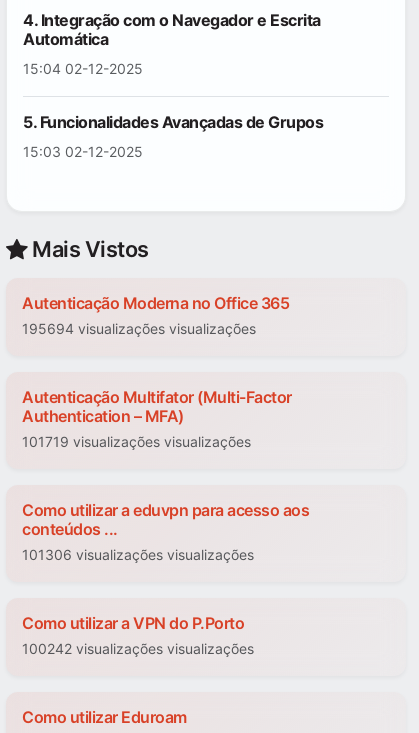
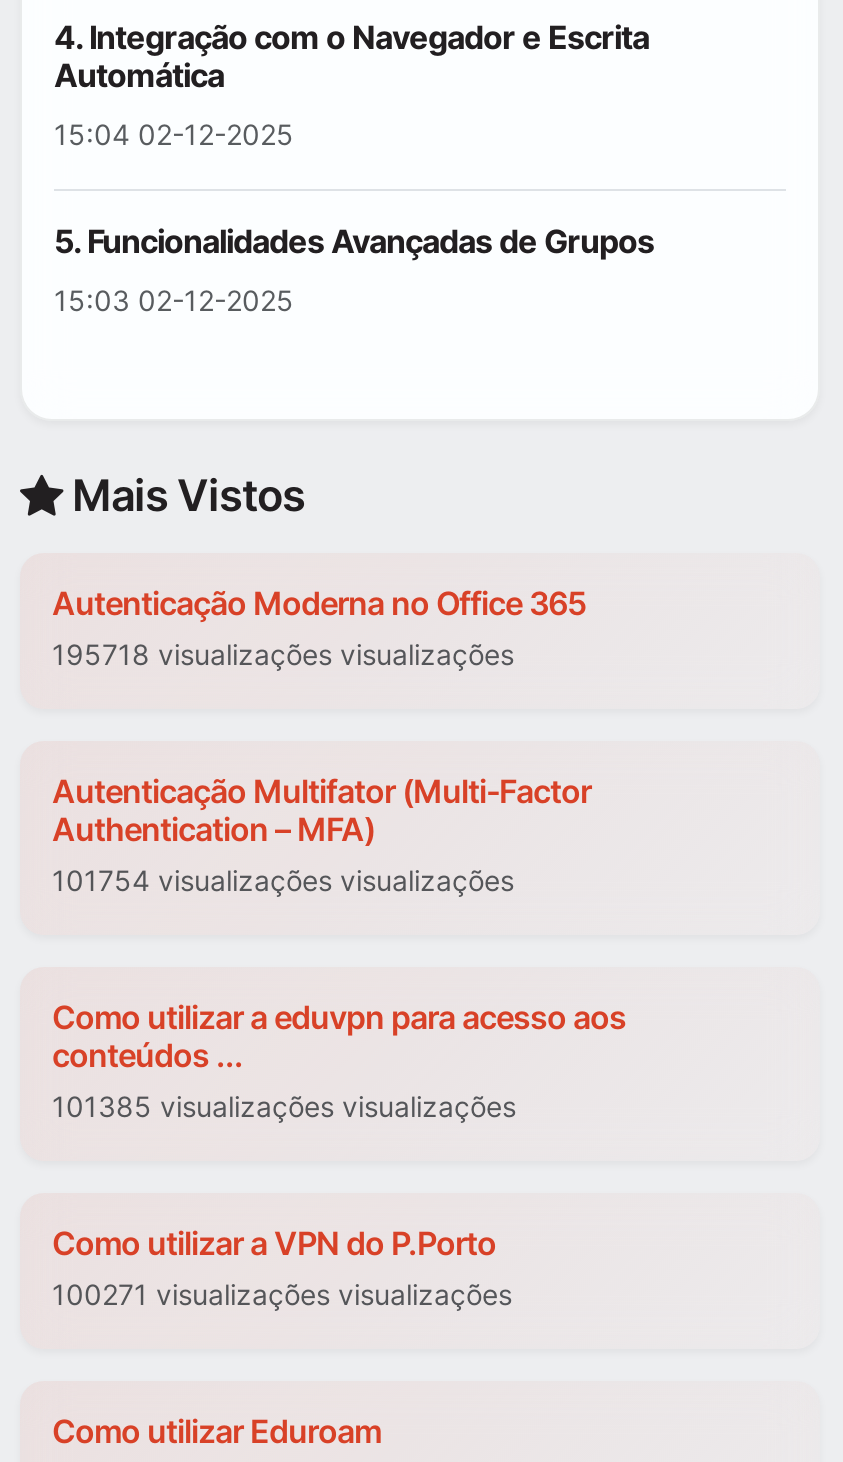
- 195694 visualizações visualizações
+ 195718 visualizações visualizações

- 101719 visualizações visualizações
+ 101754 visualizações visualizações

- 101306 visualizações visualizações
+ 101385 visualizações visualizações

- 100242 visualizações visualizações
+ 100271 visualizações visualizações
